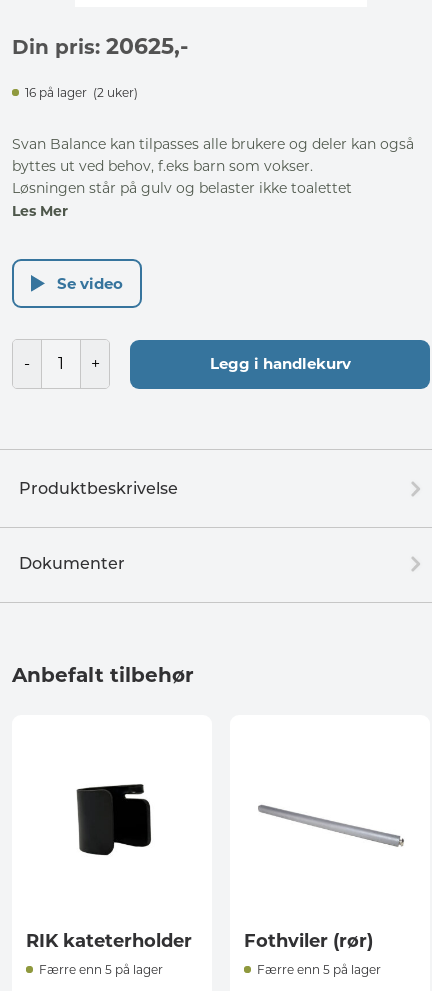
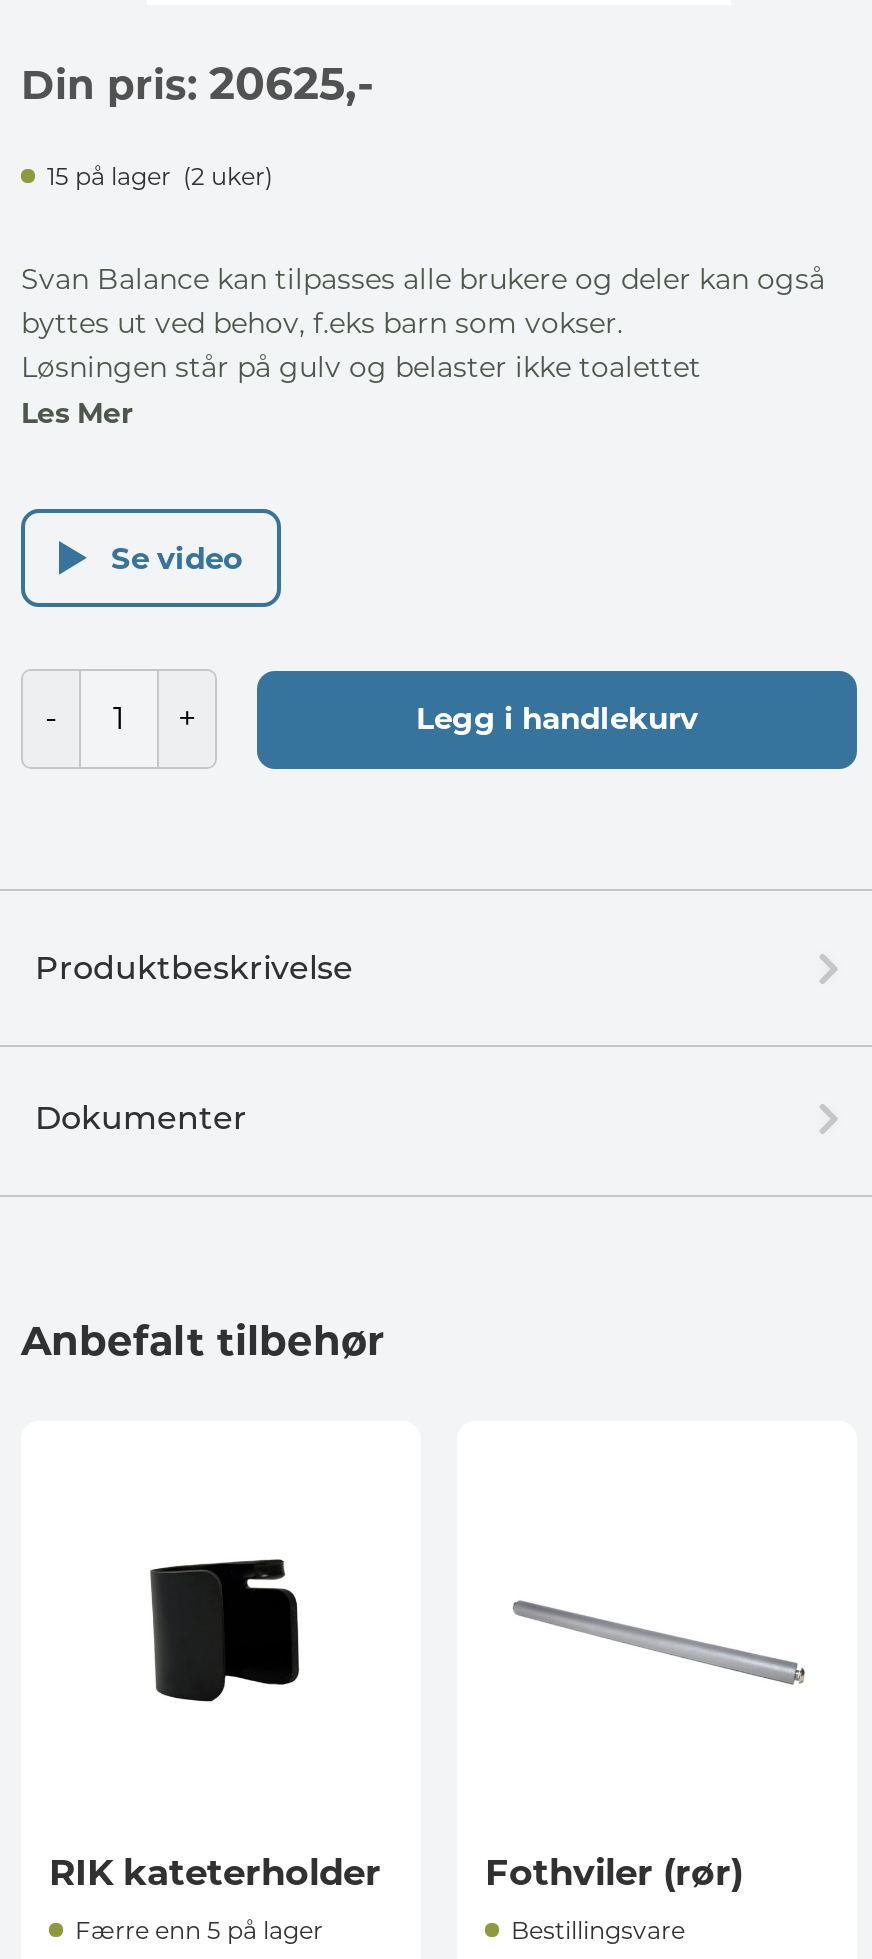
- 16 på lager (2 uker)
+ 15 på lager (2 uker)

- Færre enn 5 på lager
+ Bestillingsvare
